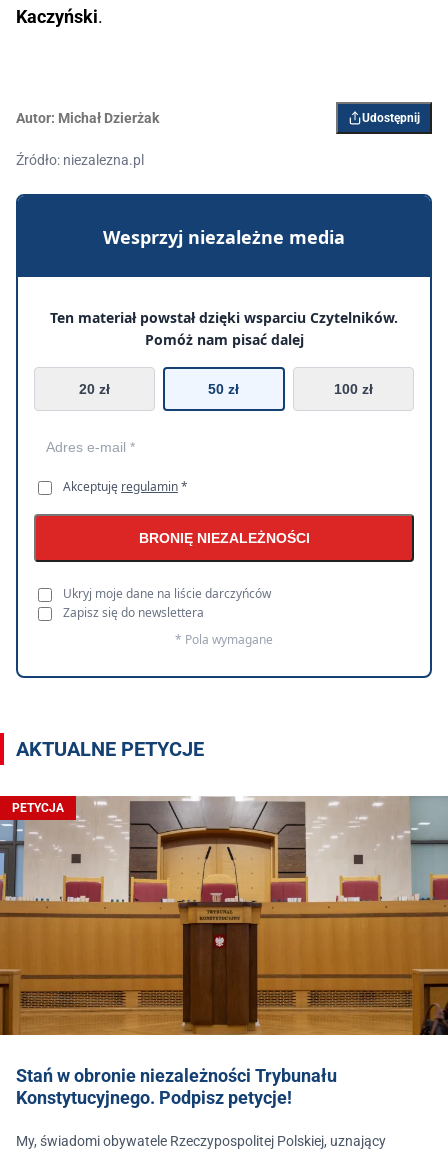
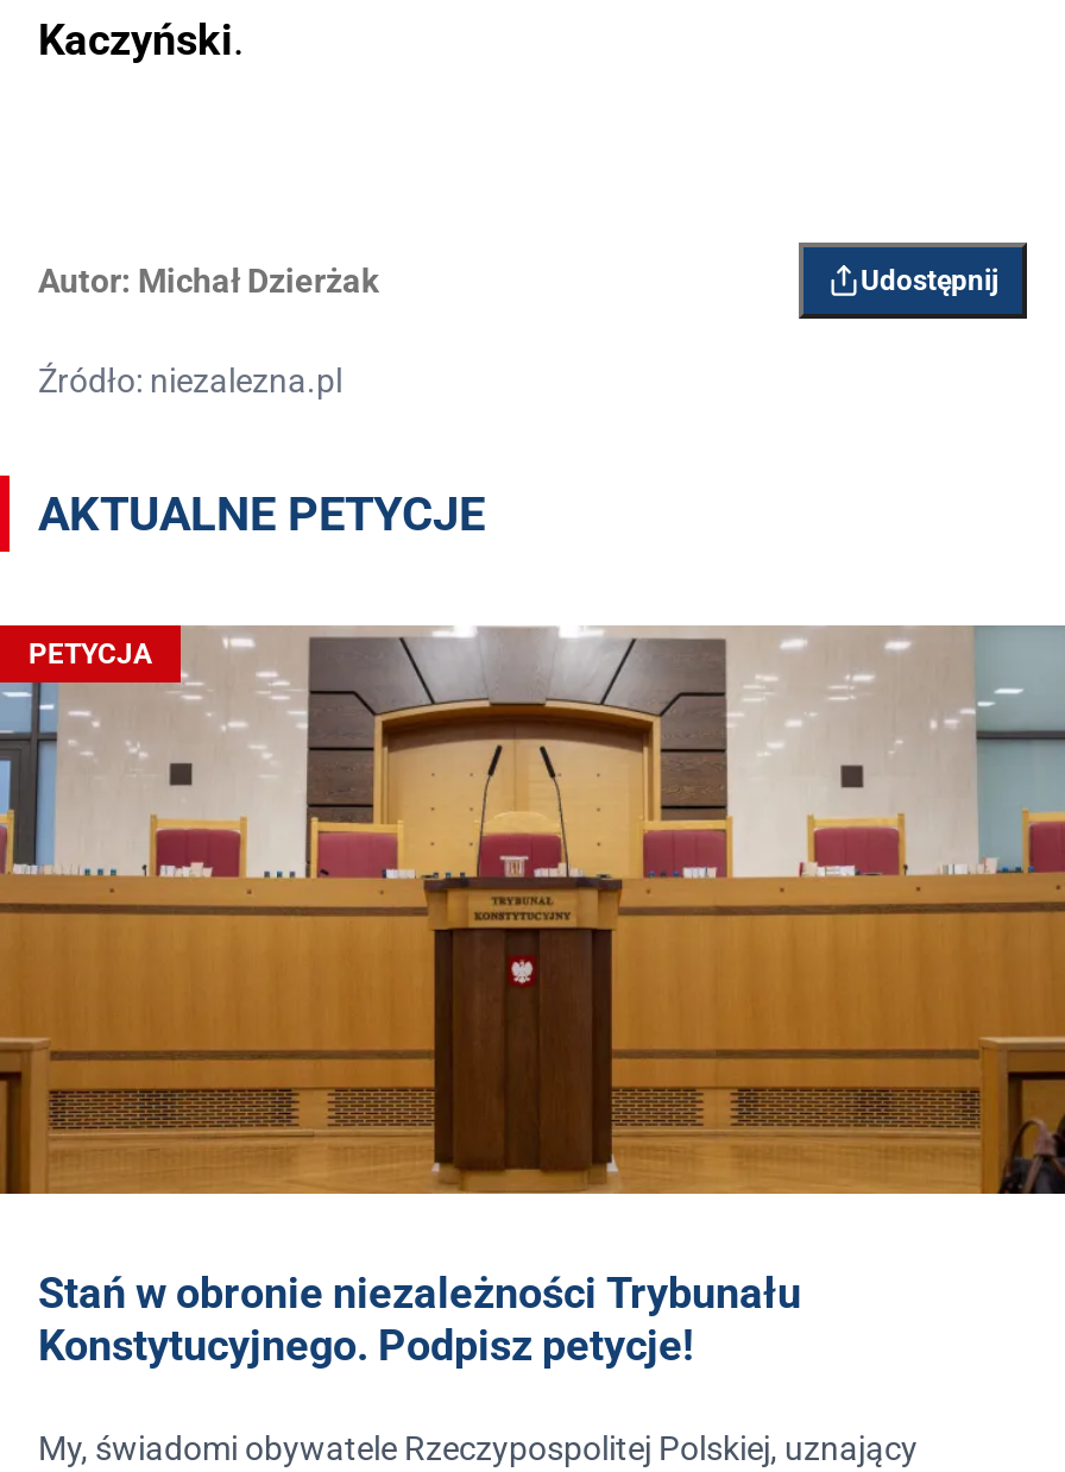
- [image]
- Wesprzyj niezależne media
- Ten materiał powstał dzięki wsparciu Czytelników.
- Pomóż nam pisać dalej
- 20 zł
- 50 zł
- 100 zł

- Akceptuję regulamin *
- BRONIĘ NIEZALEŻNOŚCI
- Ukryj moje dane na liście darczyńców
- Zapisz się do newslettera
- * Pola wymagane
